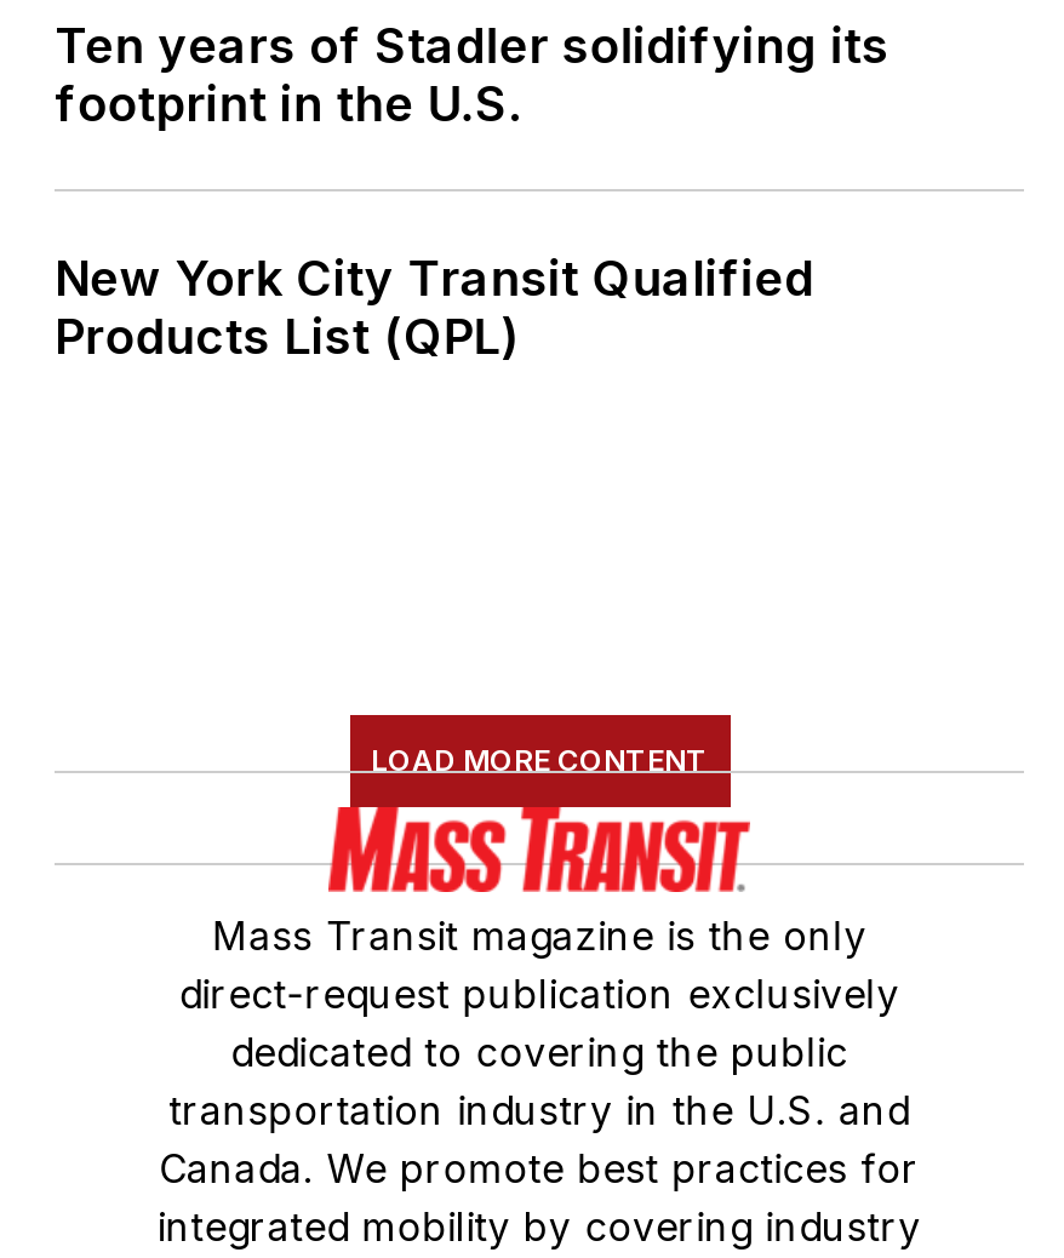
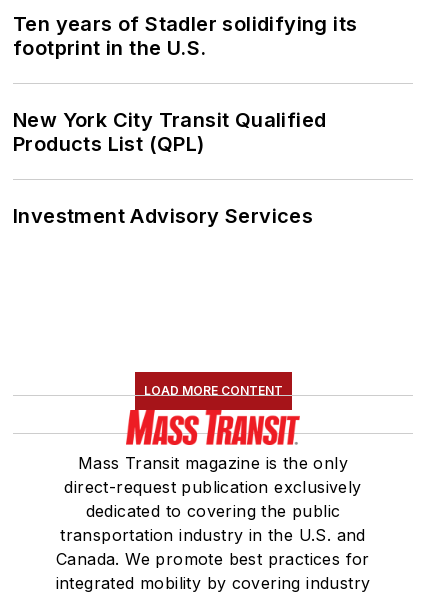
+ Investment Advisory Services
